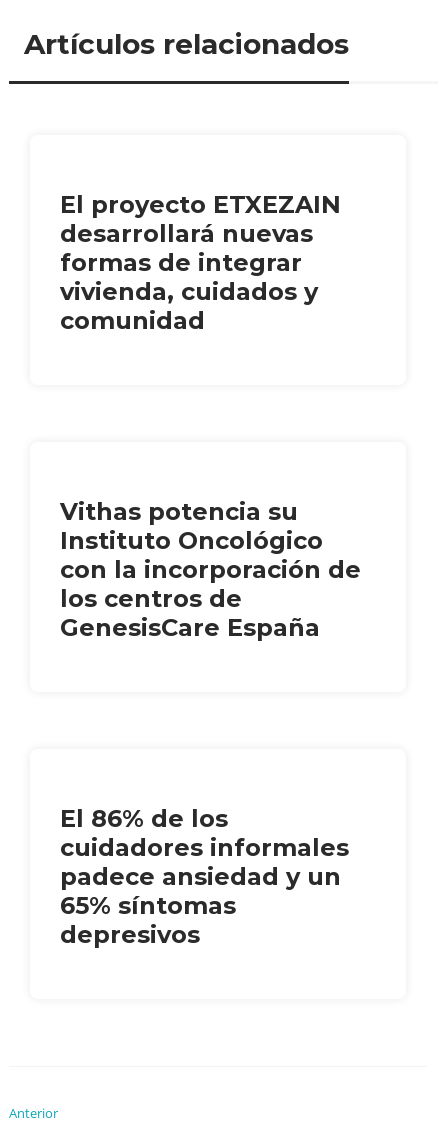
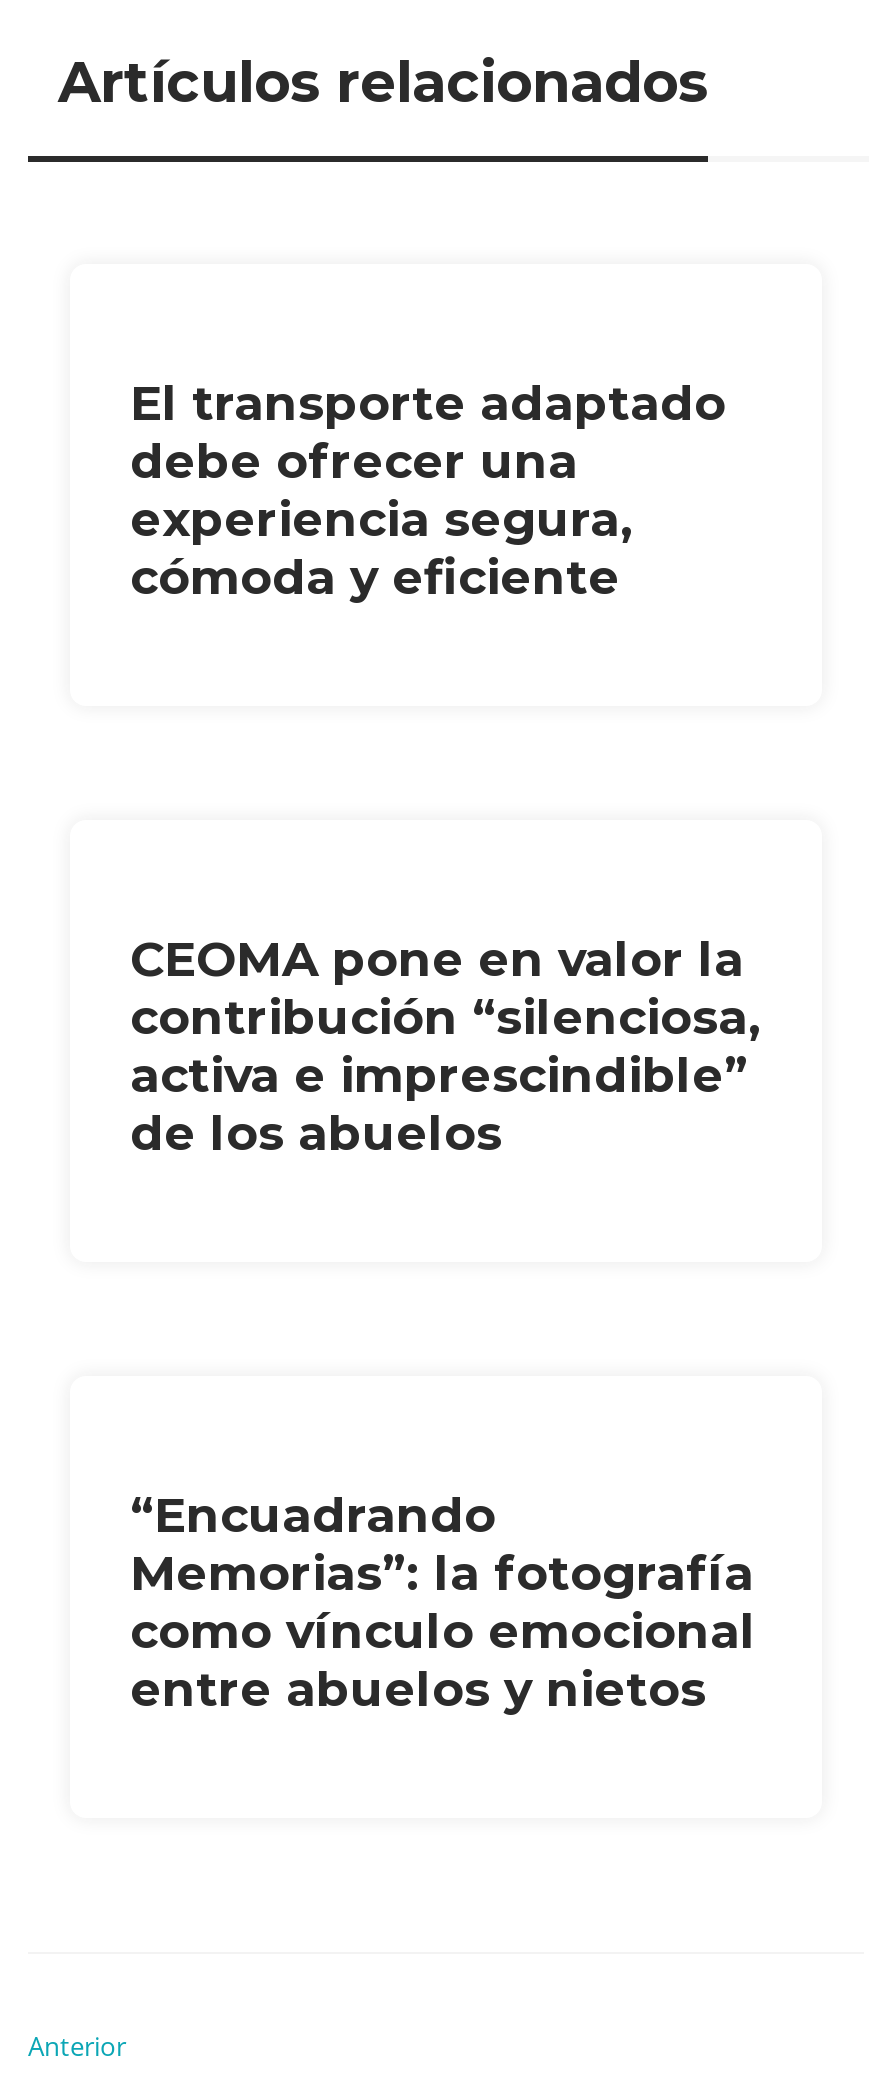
- El proyecto ETXEZAIN
- desarrollará nuevas
- formas de integrar
- vivienda, cuidados y
- comunidad
+ El transporte adaptado
+ debe ofrecer una
+ experiencia segura,
+ cómoda y eficiente

- Vithas potencia su
- Instituto Oncológico
- con la incorporación de
- los centros de
- GenesisCare España
+ CEOMA pone en valor la
+ contribución “silenciosa,
+ activa e imprescindible”
+ de los abuelos

- El 86% de los
- cuidadores informales
- padece ansiedad y un
- 65% síntomas
- depresivos
+ “Encuadrando
+ Memorias”: la fotografía
+ como vínculo emocional
+ entre abuelos y nietos
